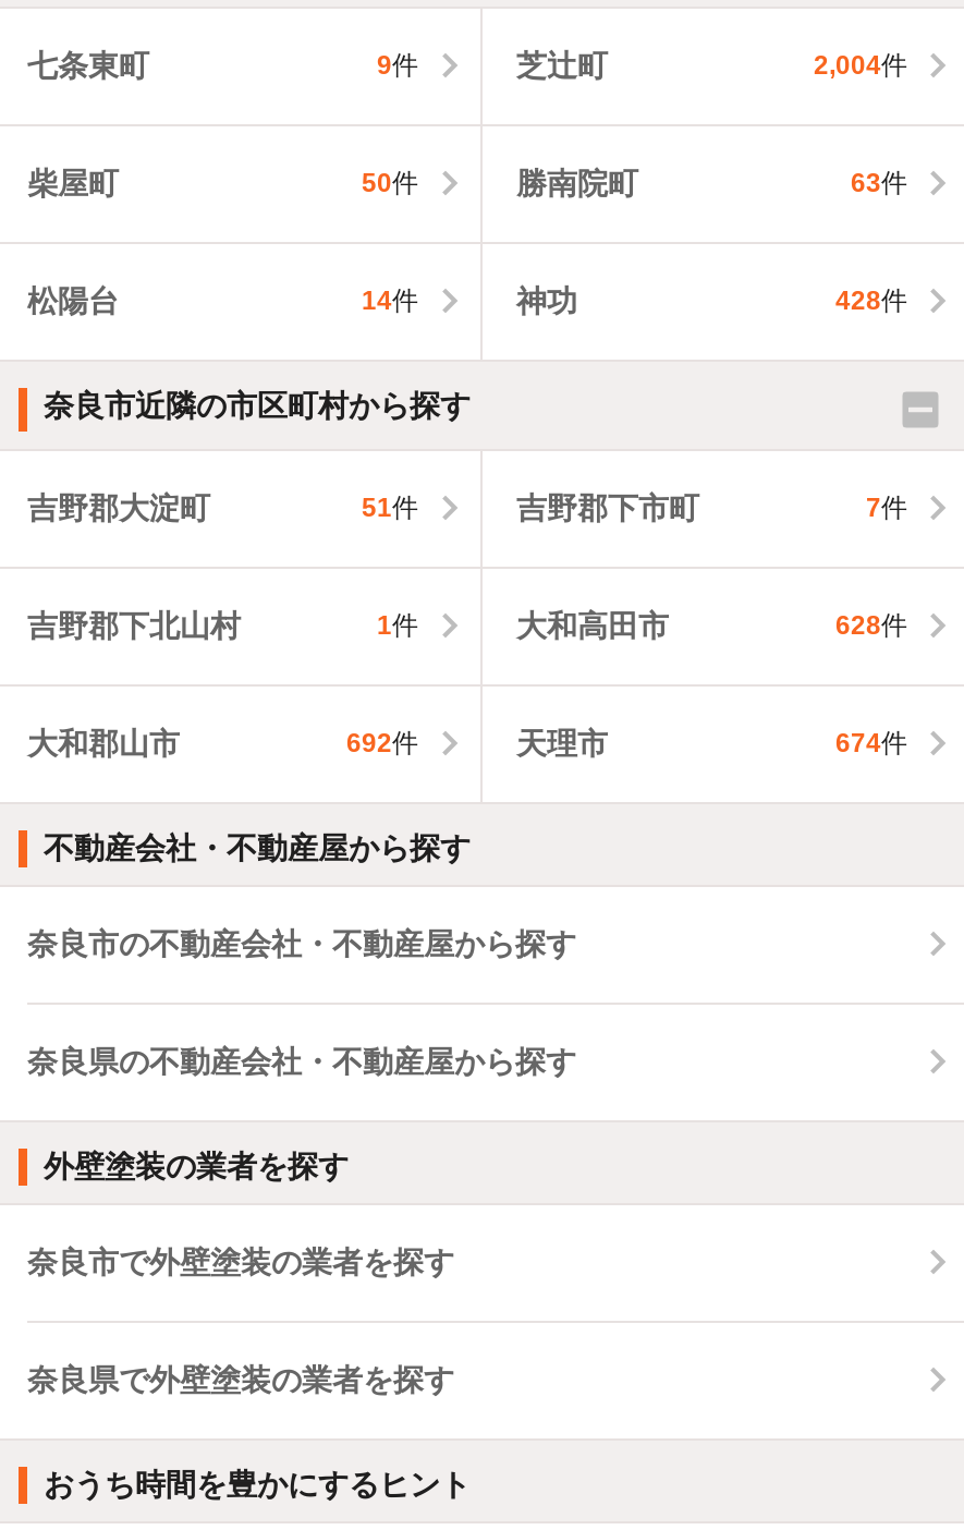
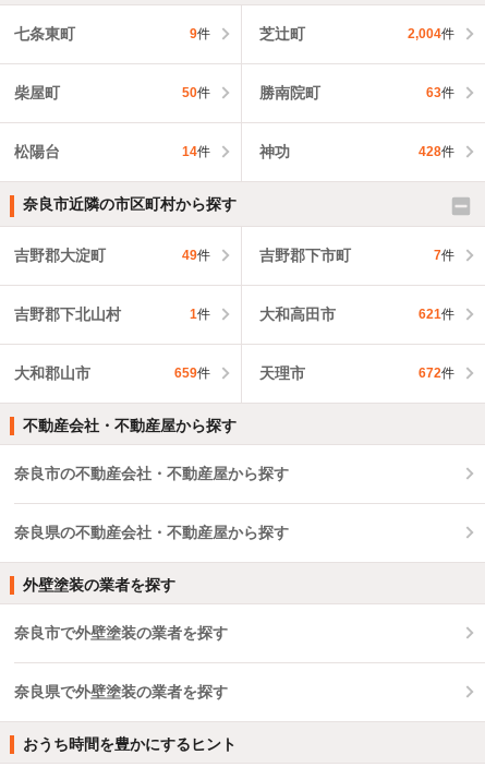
- 51件
+ 49件

- 628件
+ 621件

- 692件
+ 659件

- 674件
+ 672件
